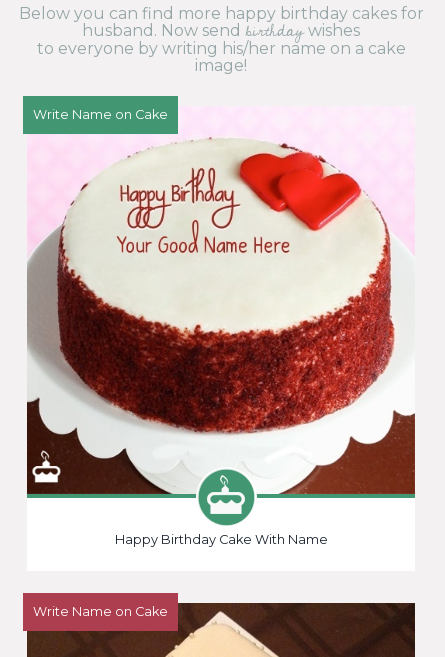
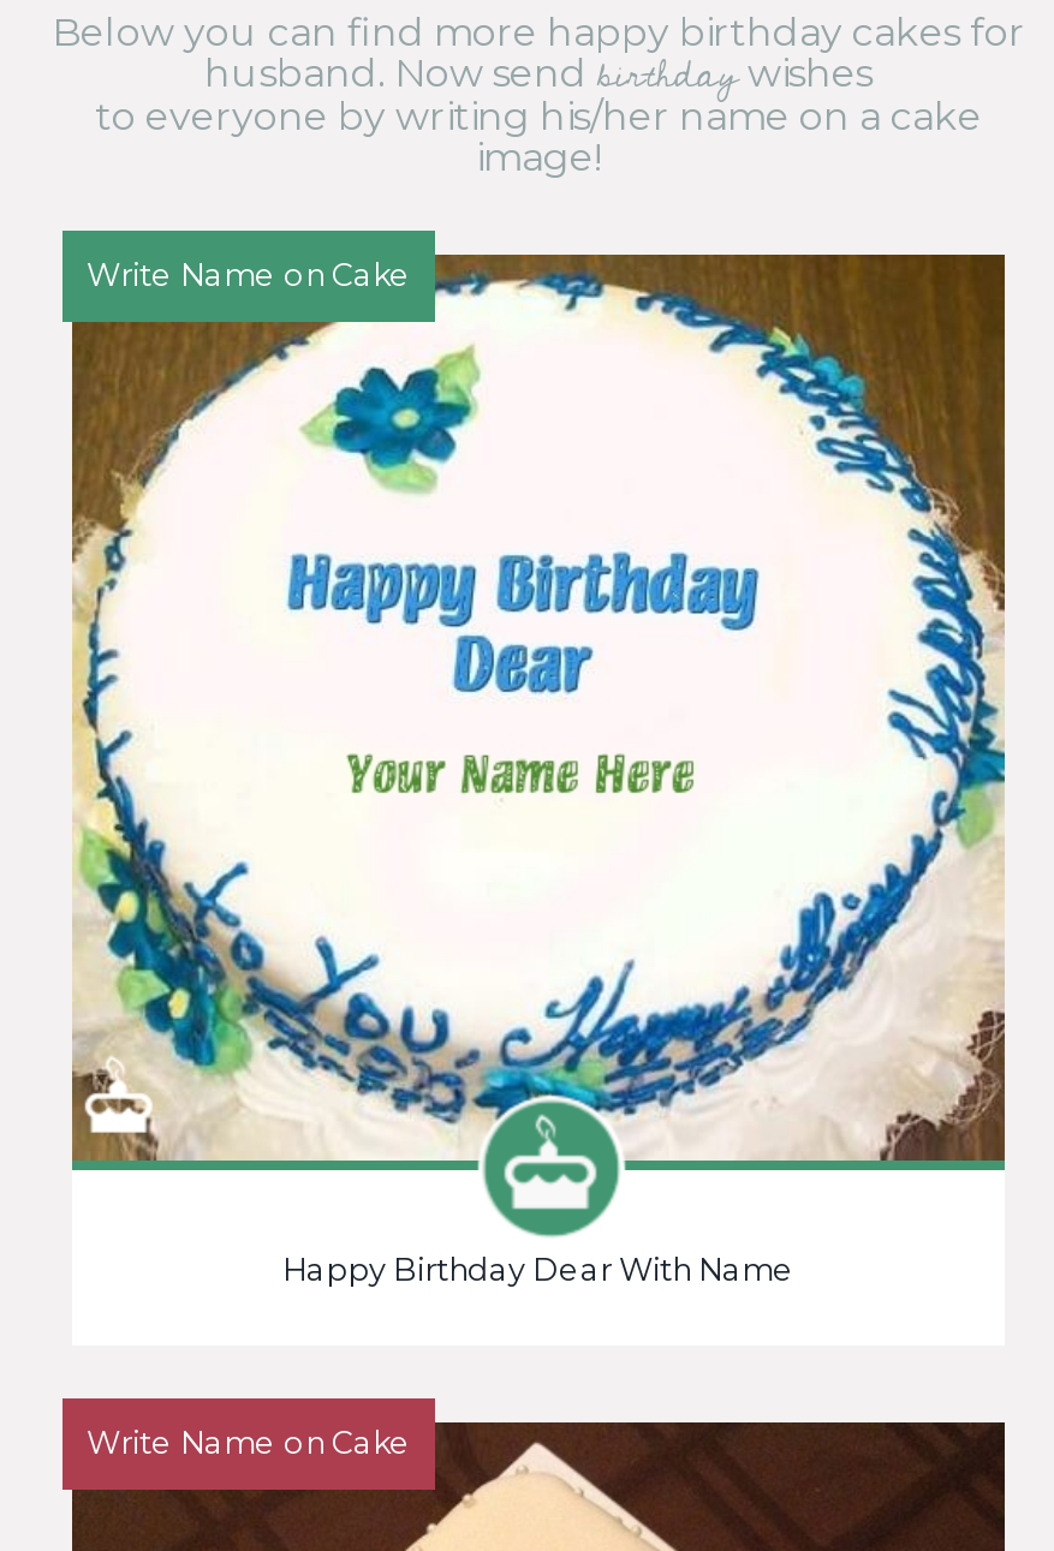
- [image]
- Happy Birthday Cake With Name
+ [image]
+ Happy Birthday Dear With Name
